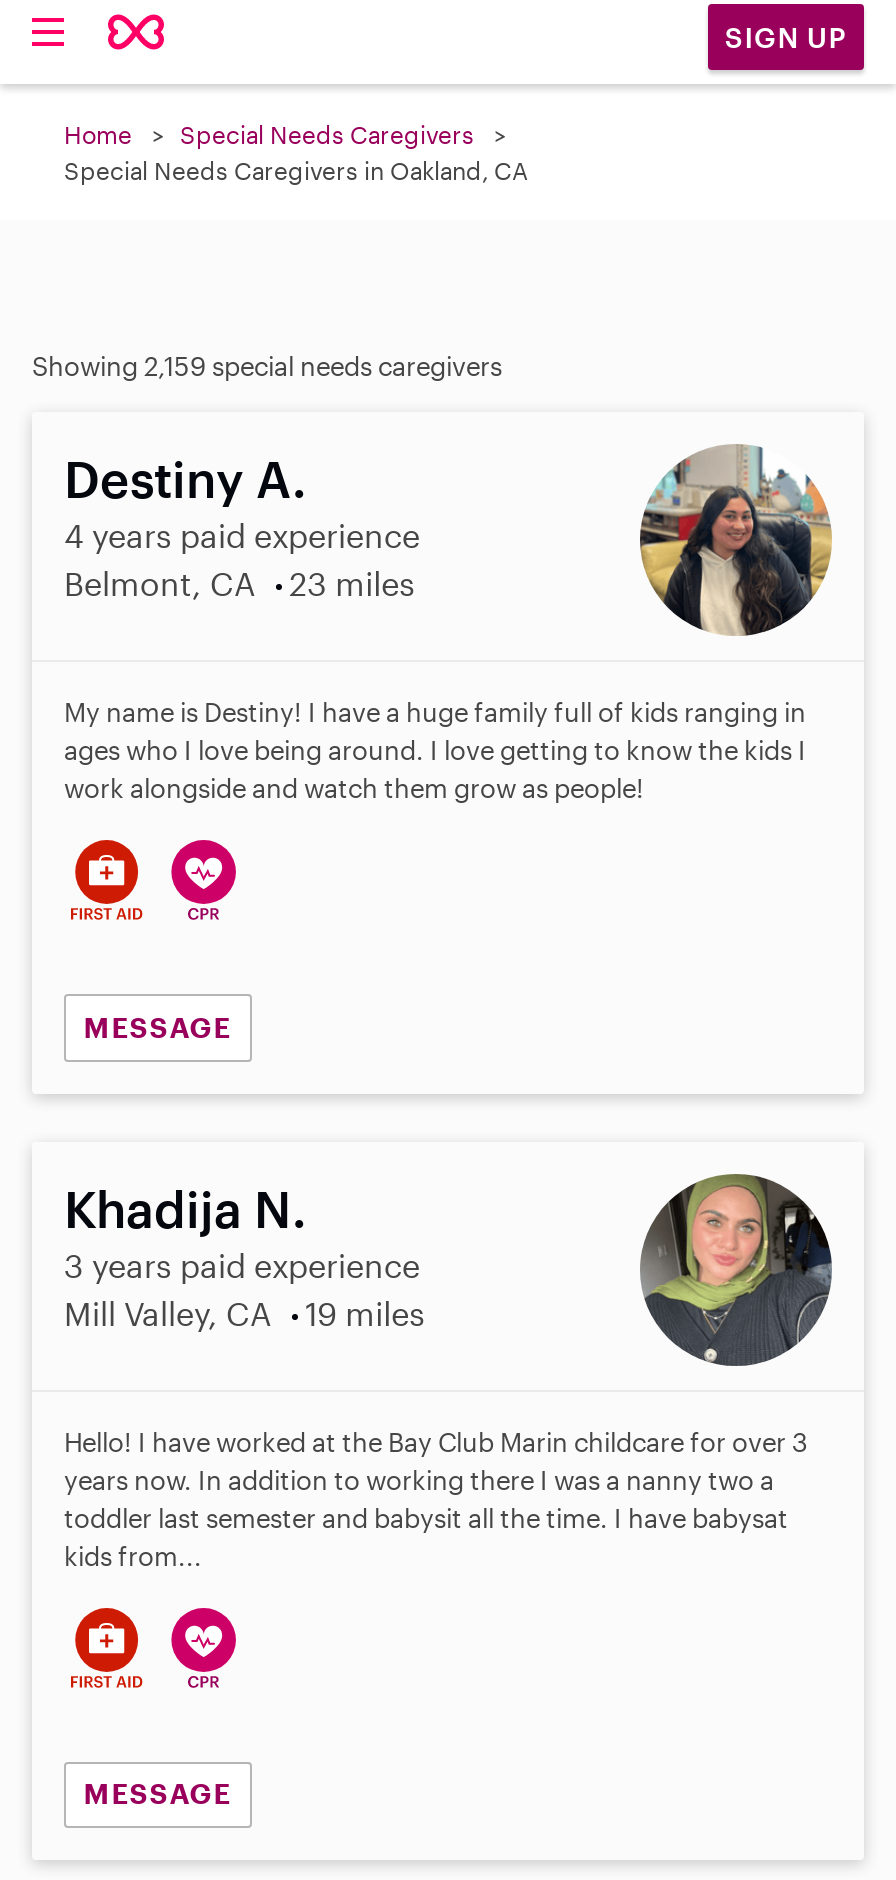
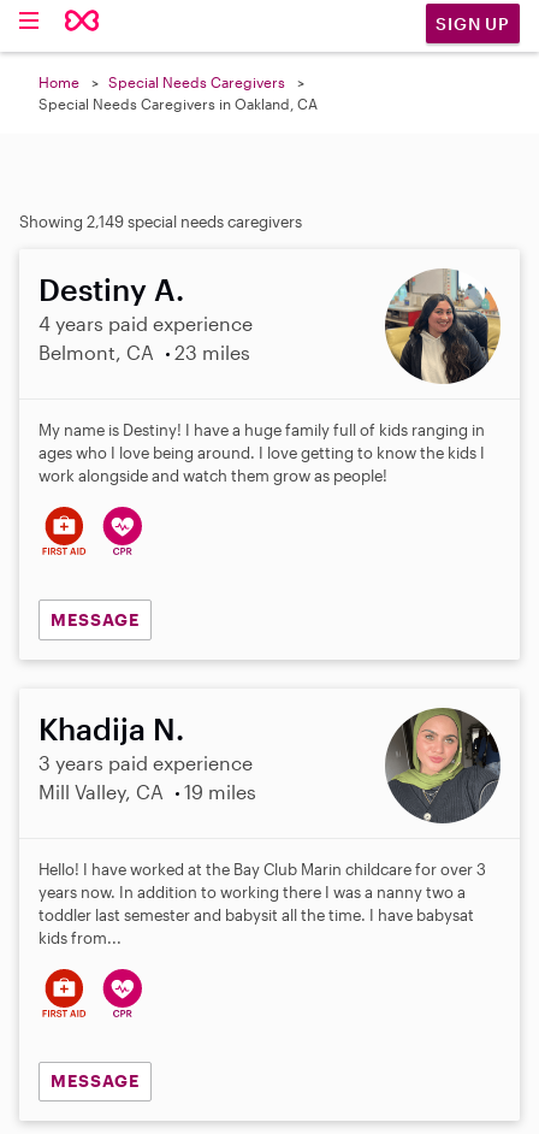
- Showing 2,159 special needs caregivers
+ Showing 2,149 special needs caregivers
